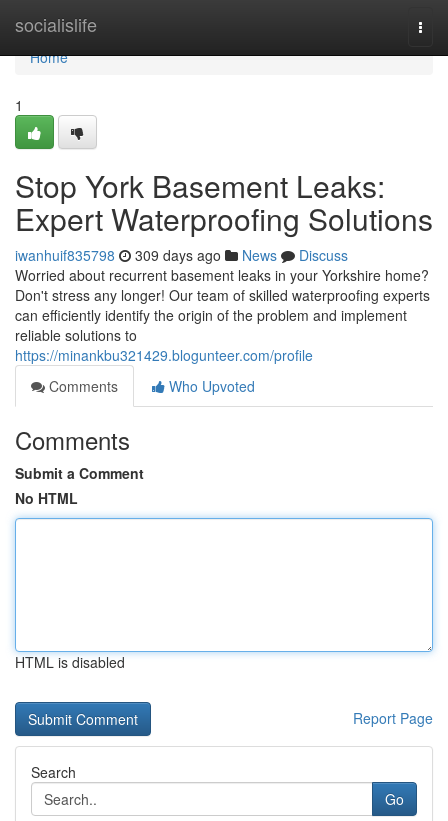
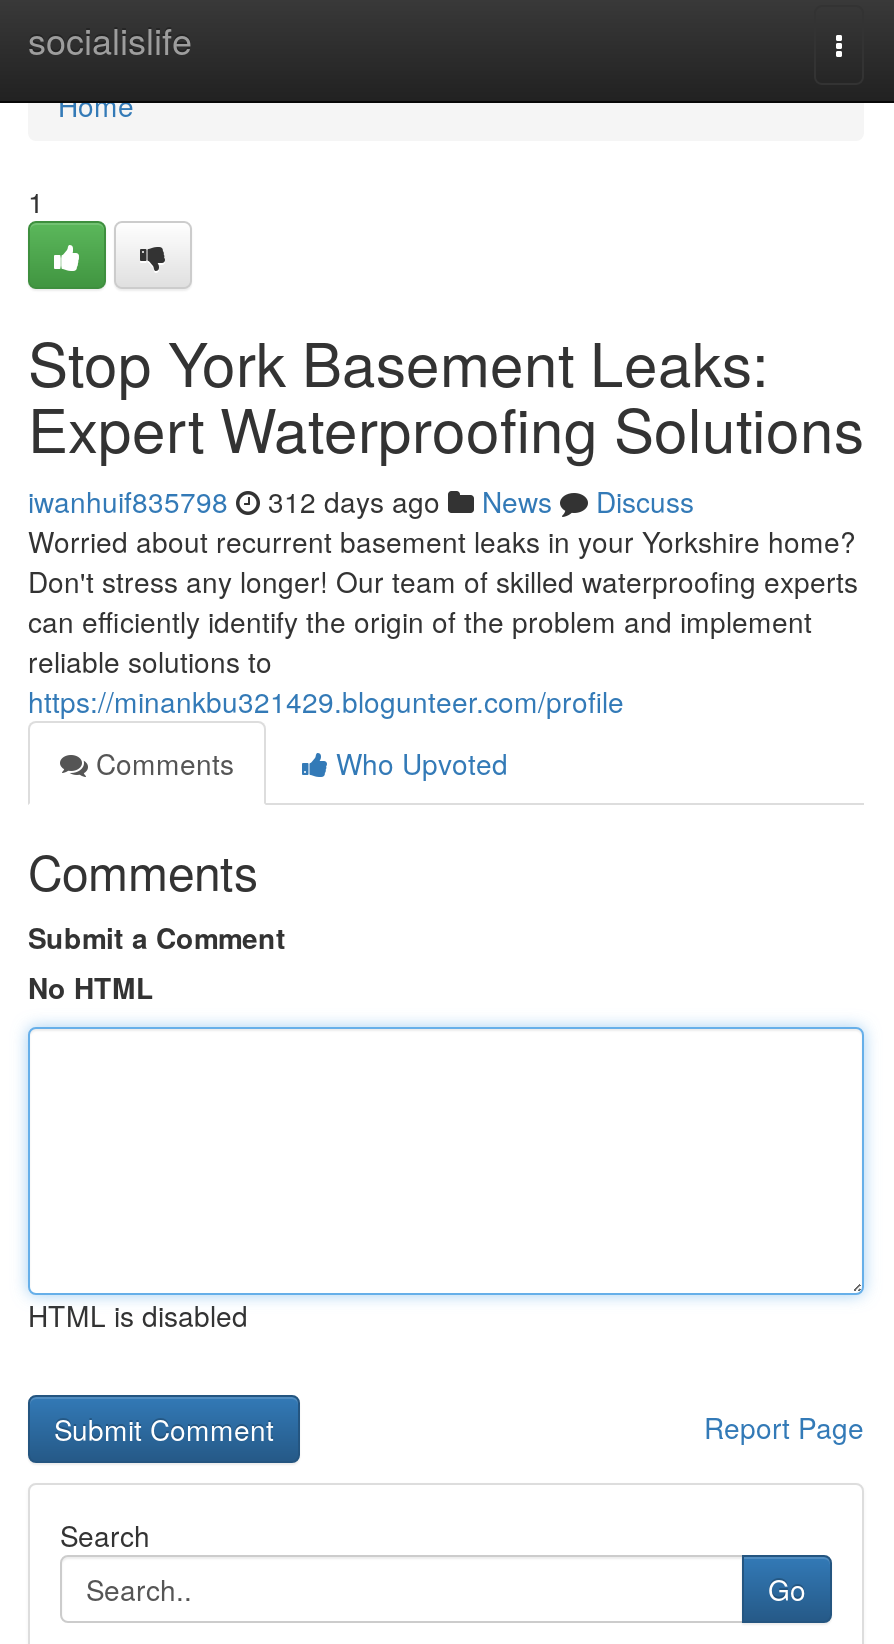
- iwanhuif835798 309 days ago News Discuss
+ iwanhuif835798 312 days ago News Discuss
